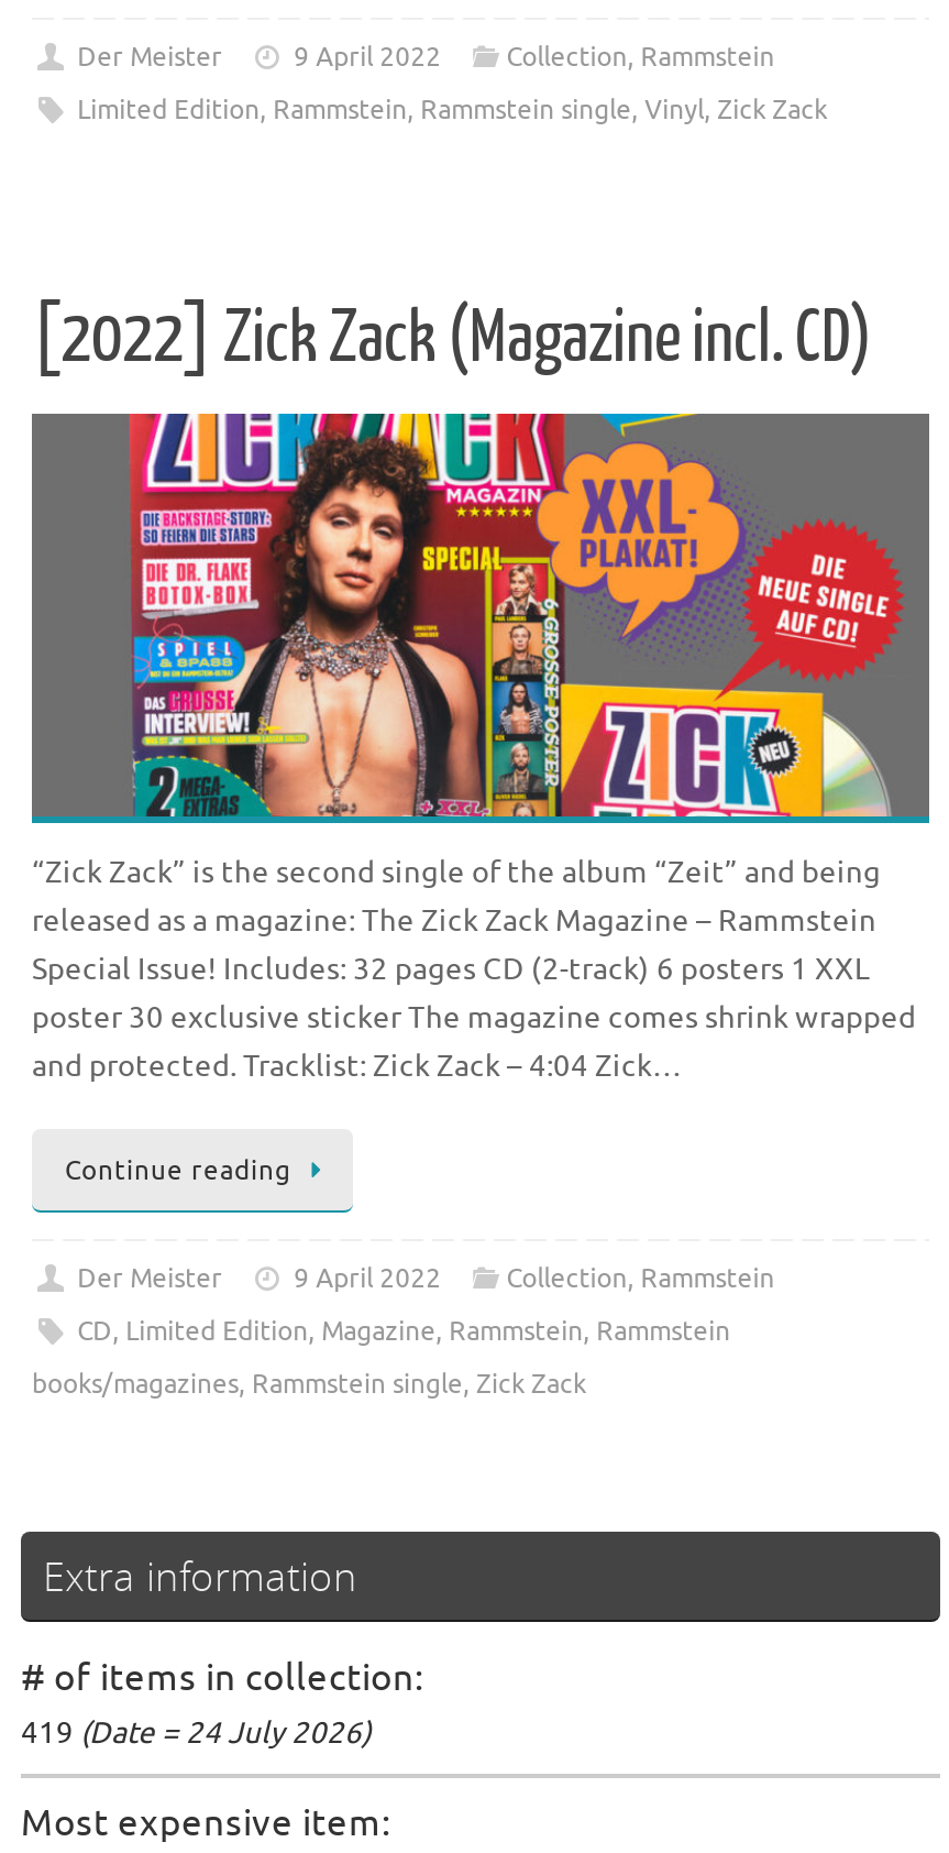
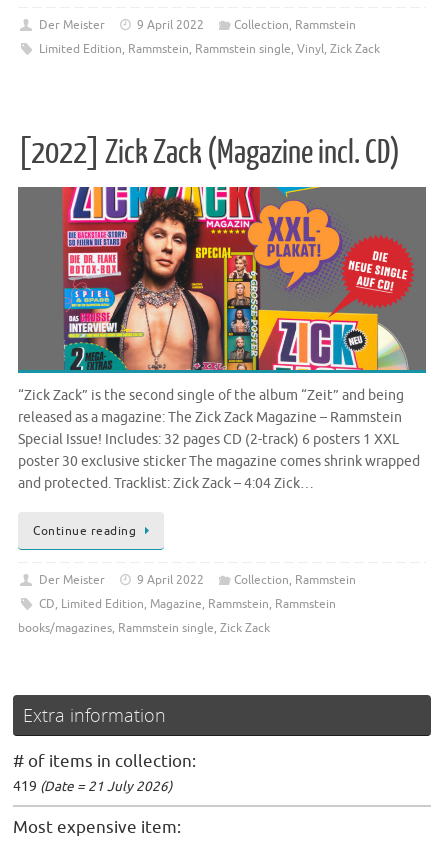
- 419 (Date = 24 July 2026)
+ 419 (Date = 21 July 2026)
